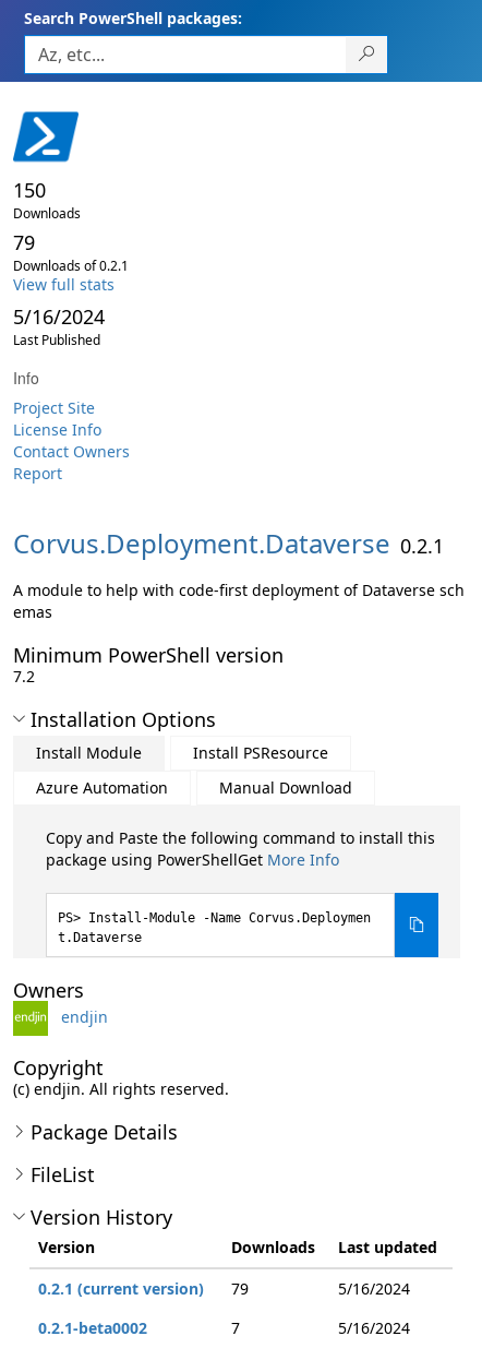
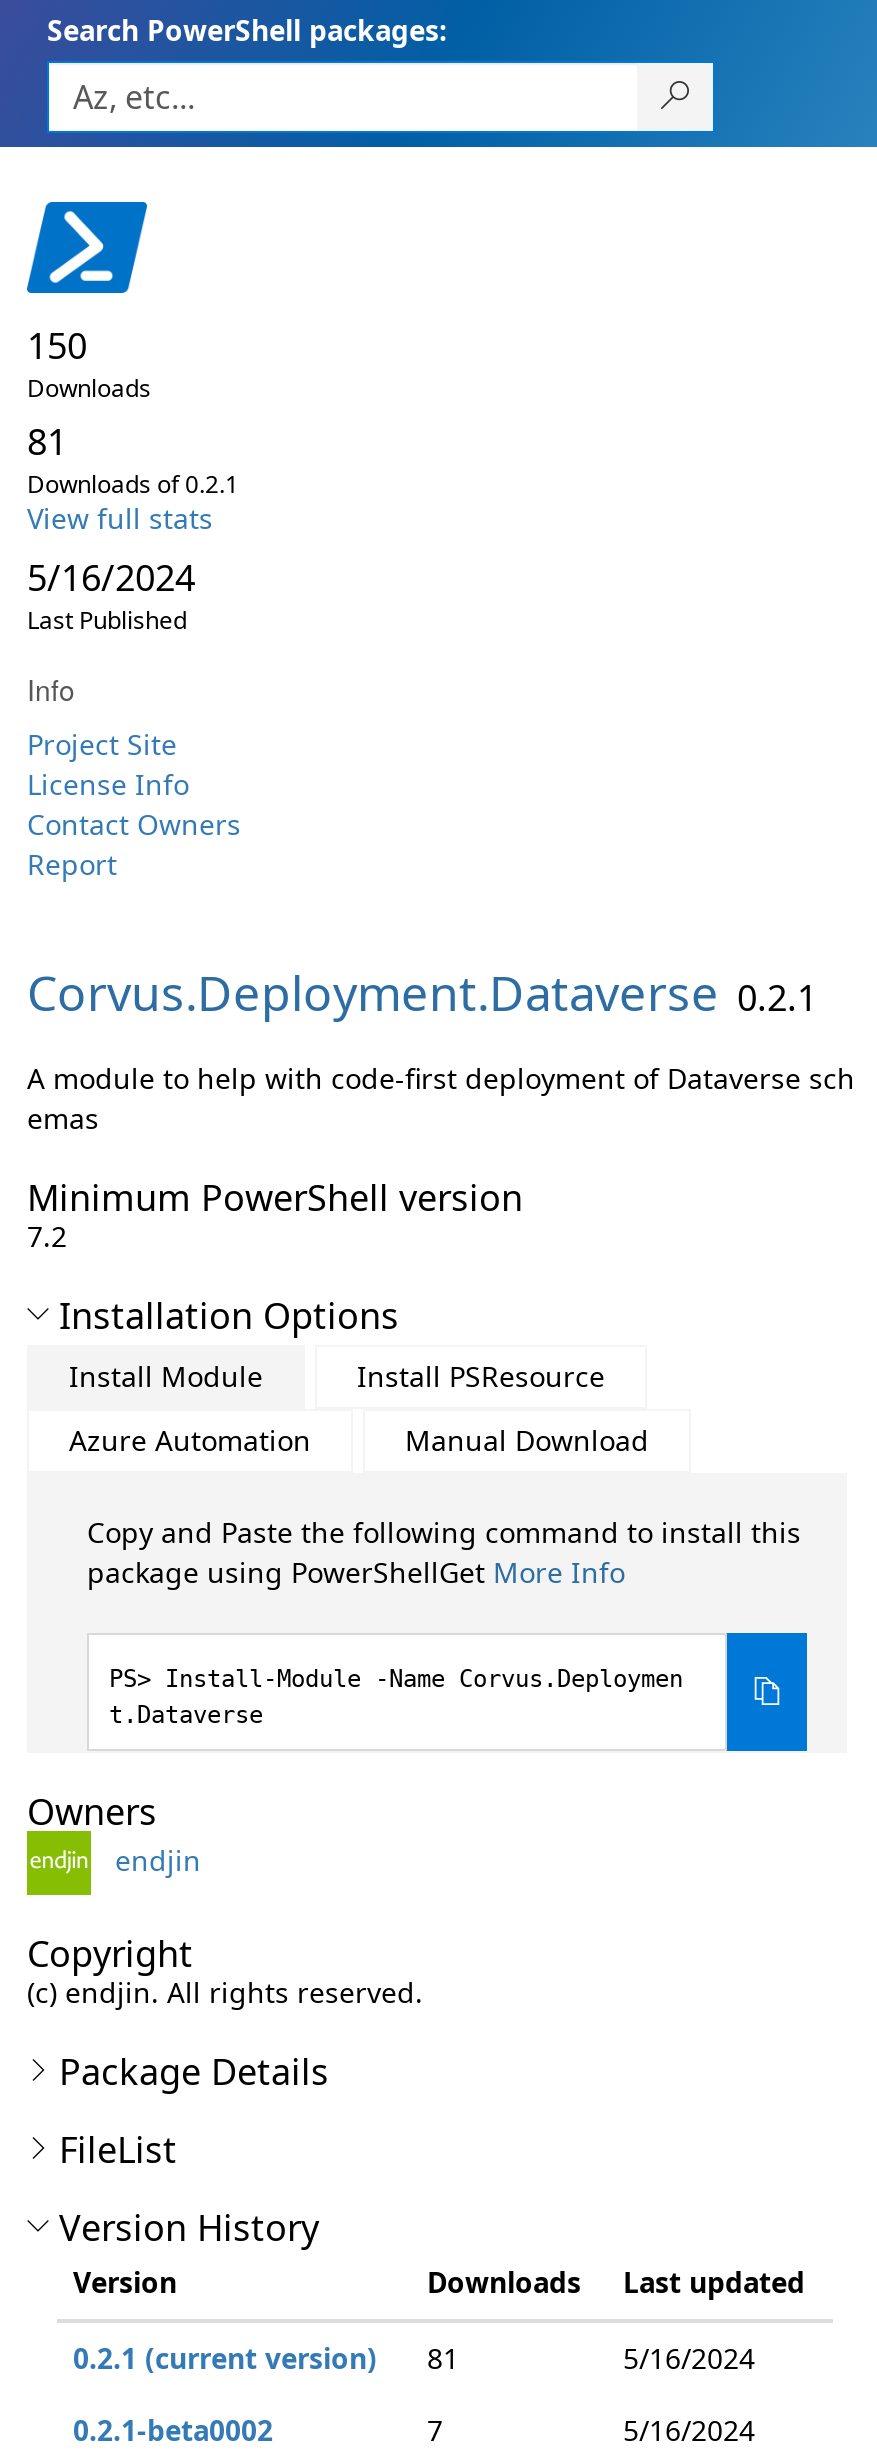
- 79
+ 81

- 0.2.1 (current version) 79
+ 0.2.1 (current version) 81
